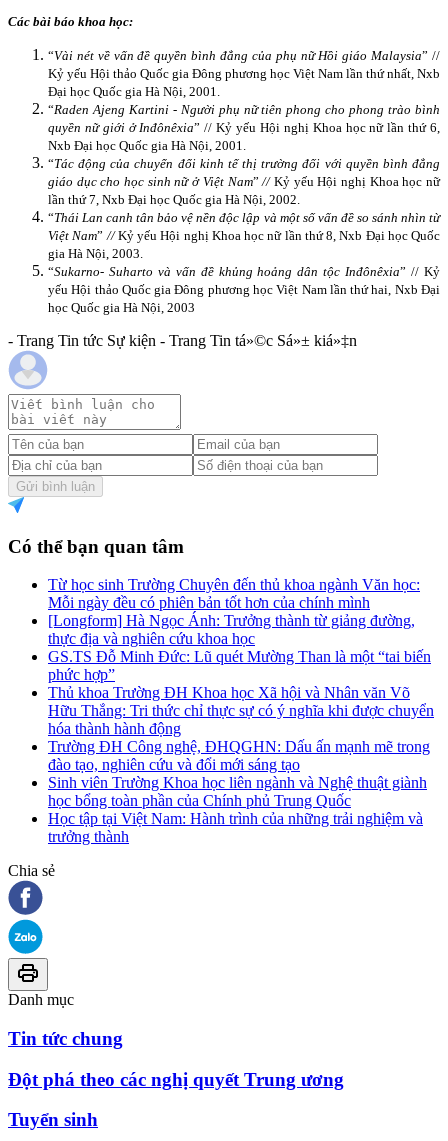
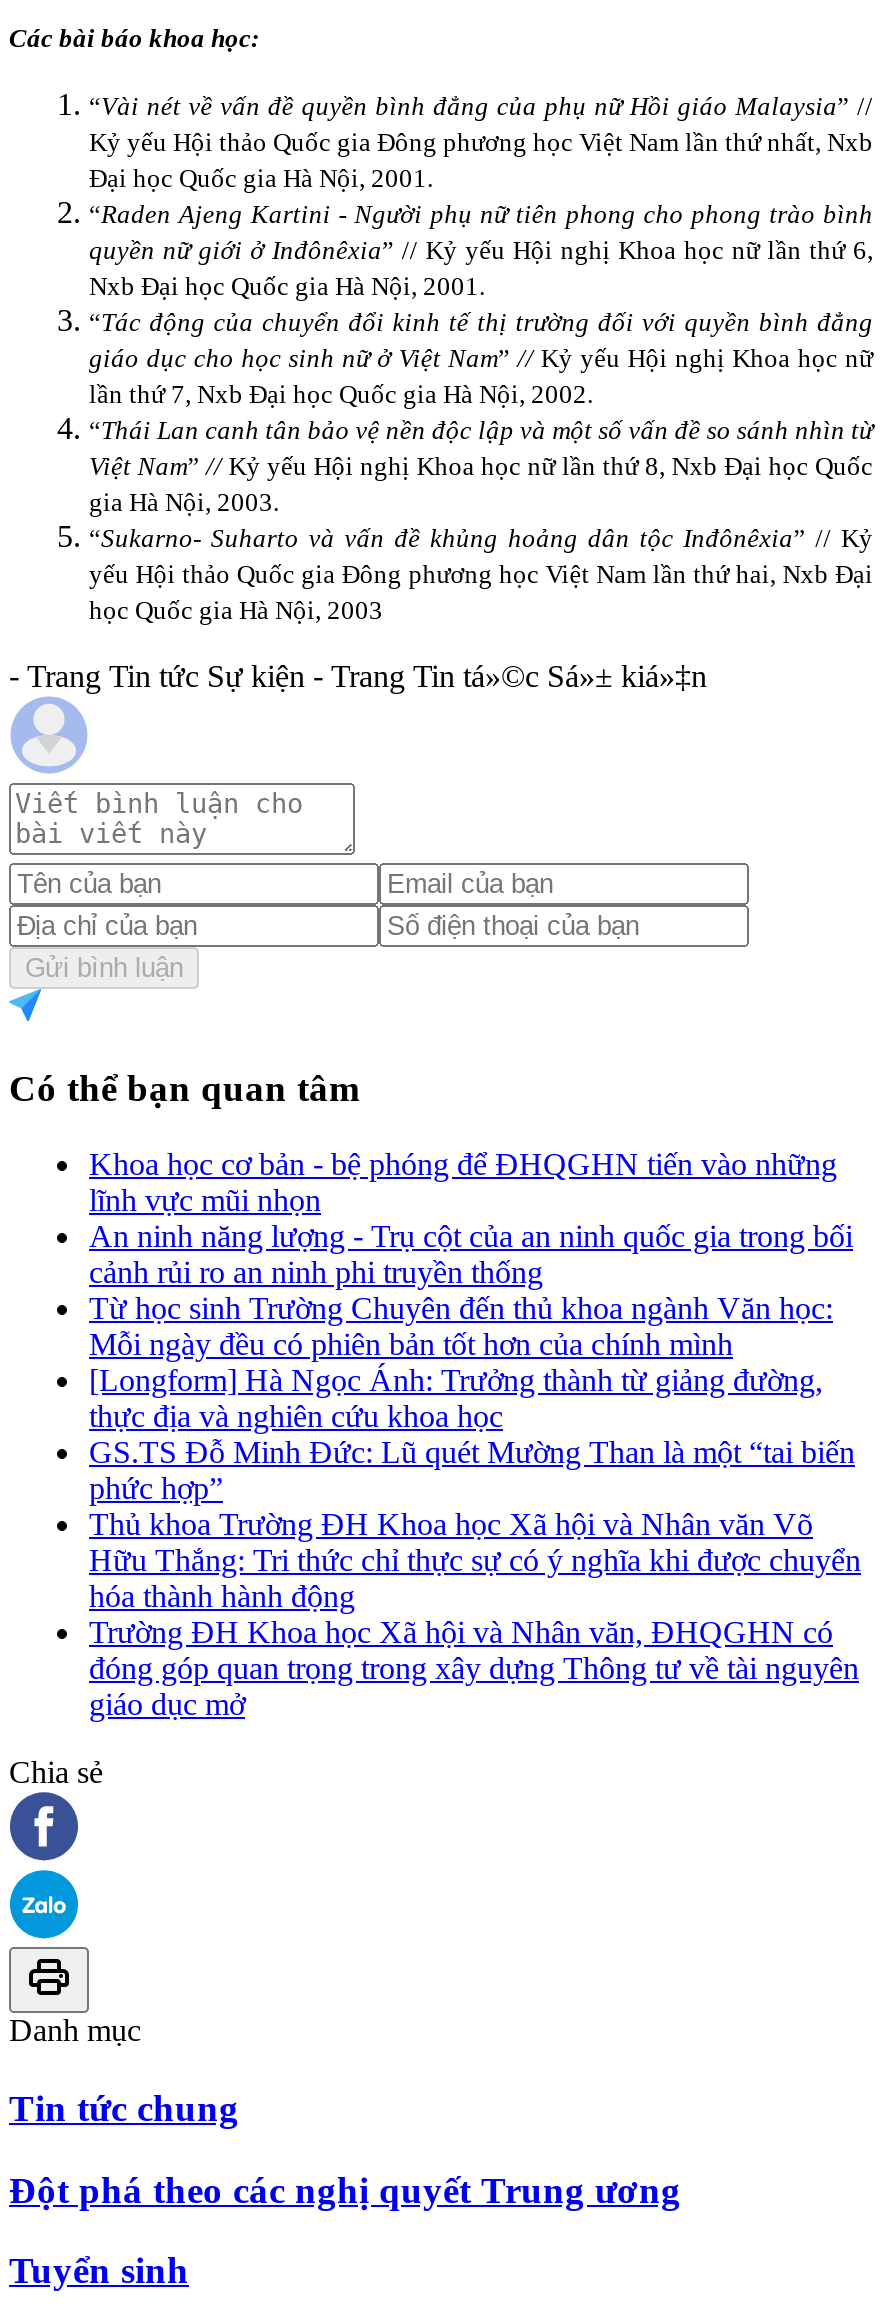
+ Khoa học cơ bản - bệ phóng để ĐHQGHN tiến vào những
+ lĩnh vực mũi nhọn
+ An ninh năng lượng - Trụ cột của an ninh quốc gia trong bối
+ cảnh rủi ro an ninh phi truyền thống

moved down: Từ học sinh Trường Chuyên đến thủ khoa ngành Văn học: | Mỗi ngày đều có phiên bản tốt hơn của chính mình | [Longform] Hà Ngọc Ánh: Trưởng thành từ giảng đường, | ... | Hữu Thắng: Tri thức chỉ thực sự có ý nghĩa khi được chuyển | hóa thành hành động

- Trường ĐH Công nghệ, ĐHQGHN: Dấu ấn mạnh mẽ trong
- đào tạo, nghiên cứu và đổi mới sáng tạo
- Sinh viên Trường Khoa học liên ngành và Nghệ thuật giành
- học bổng toàn phần của Chính phủ Trung Quốc
- Học tập tại Việt Nam: Hành trình của những trải nghiệm và
- trưởng thành
+ Trường ĐH Khoa học Xã hội và Nhân văn, ĐHQGHN có
+ đóng góp quan trọng trong xây dựng Thông tư về tài nguyên
+ giáo dục mở
